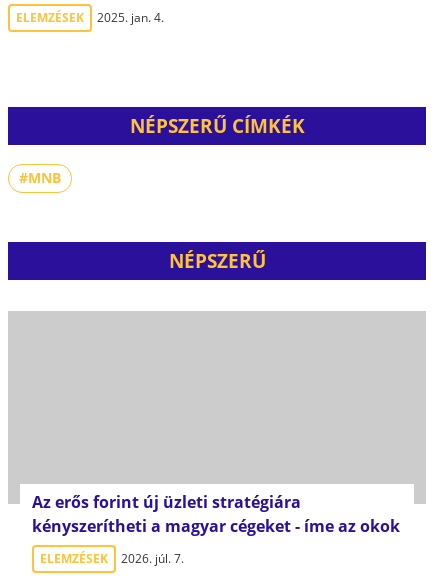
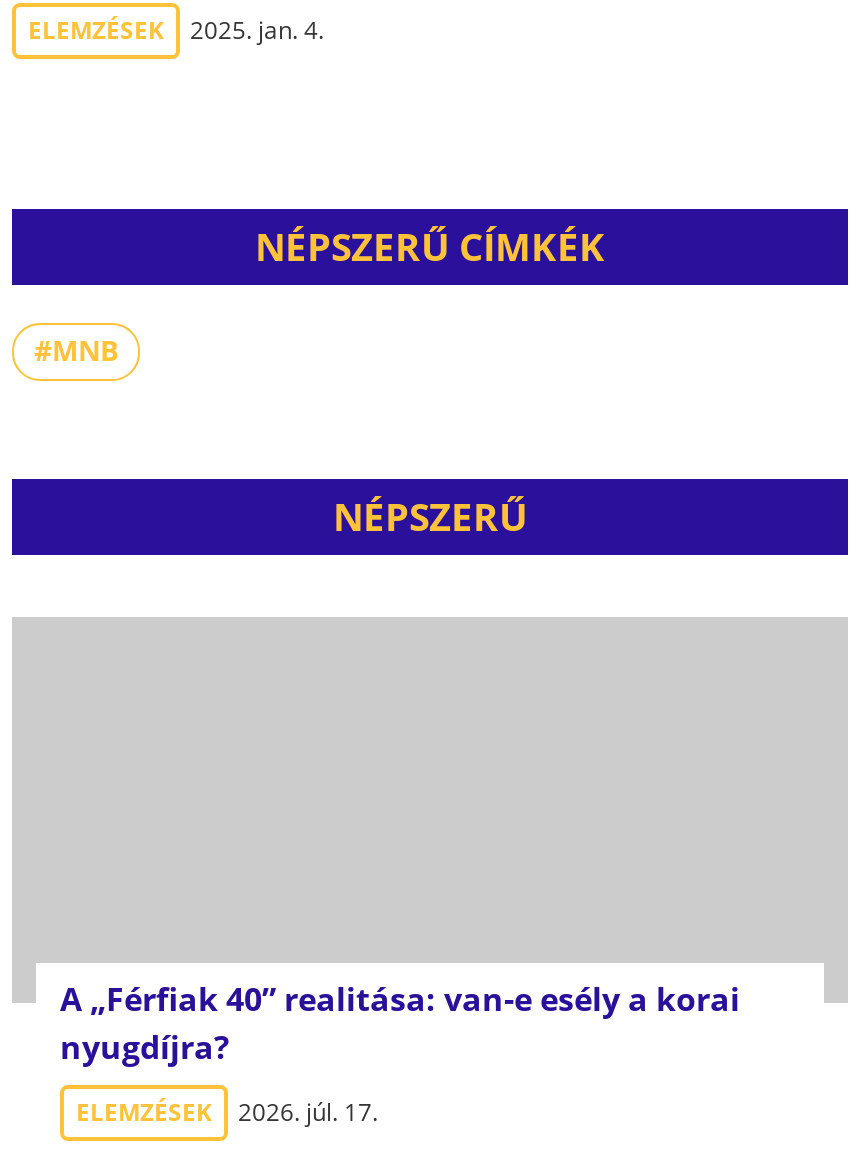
- Az erős forint új üzleti stratégiára
- kényszerítheti a magyar cégeket - íme az okok
+ A „Férfiak 40” realitása: van-e esély a korai
+ nyugdíjra?

- ELEMZÉSEK 2026. júl. 7.
+ ELEMZÉSEK 2026. júl. 17.
